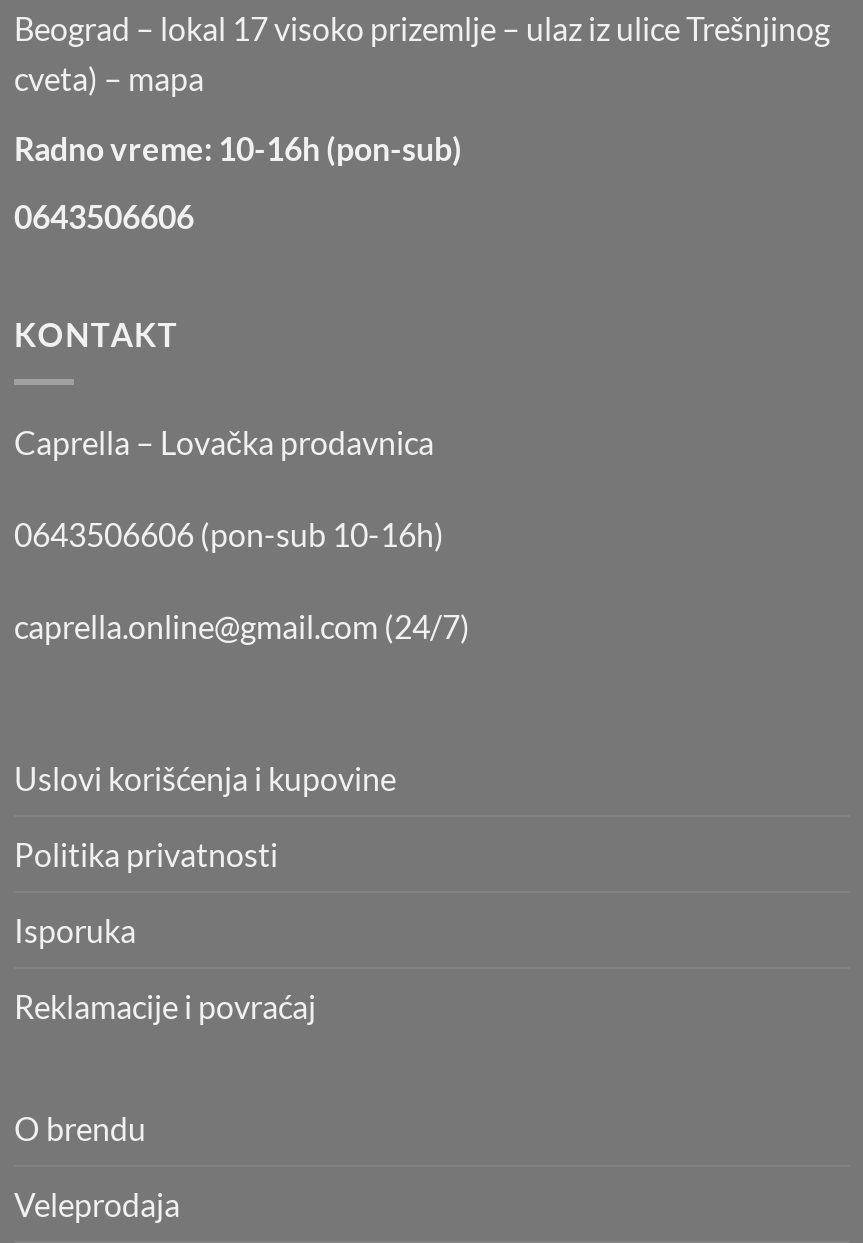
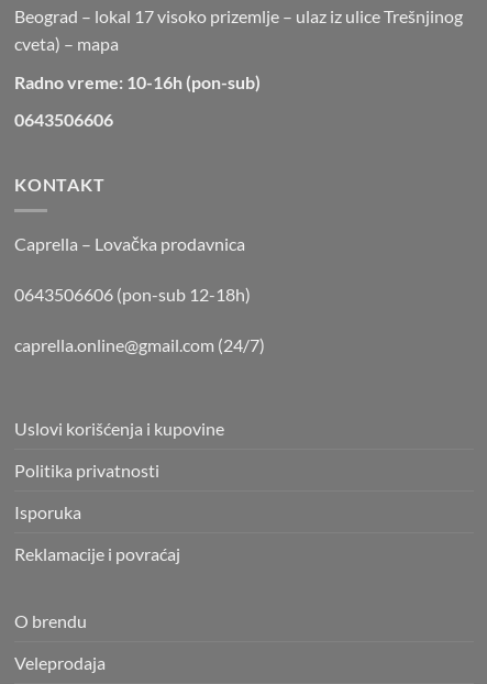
- 0643506606 (pon-sub 10-16h)
+ 0643506606 (pon-sub 12-18h)
